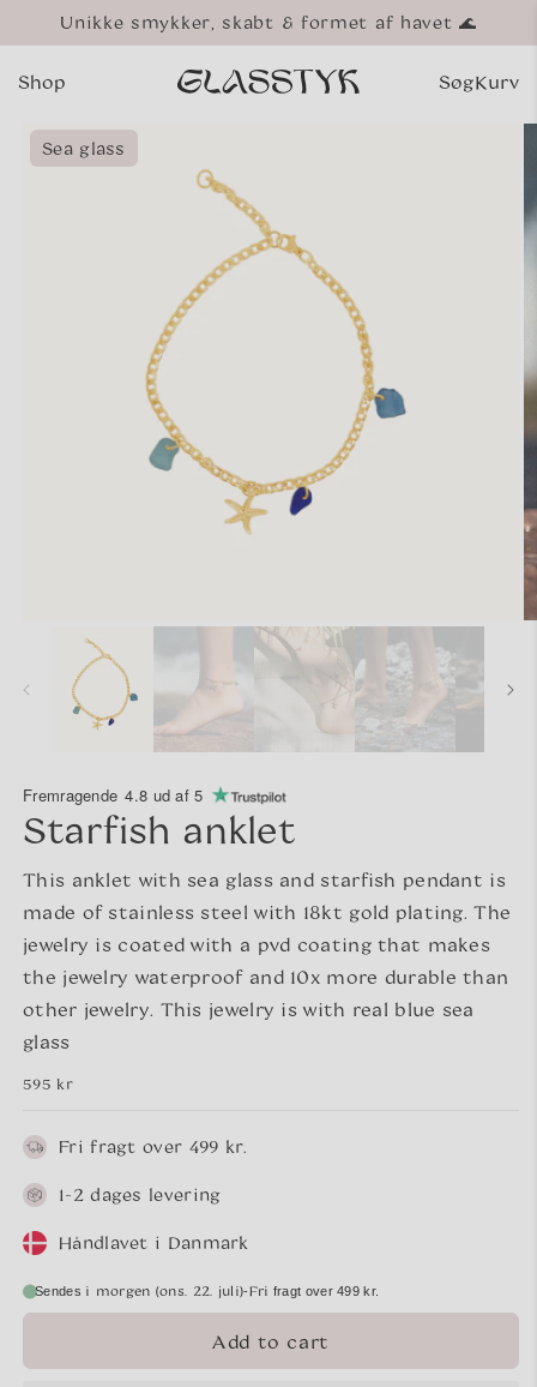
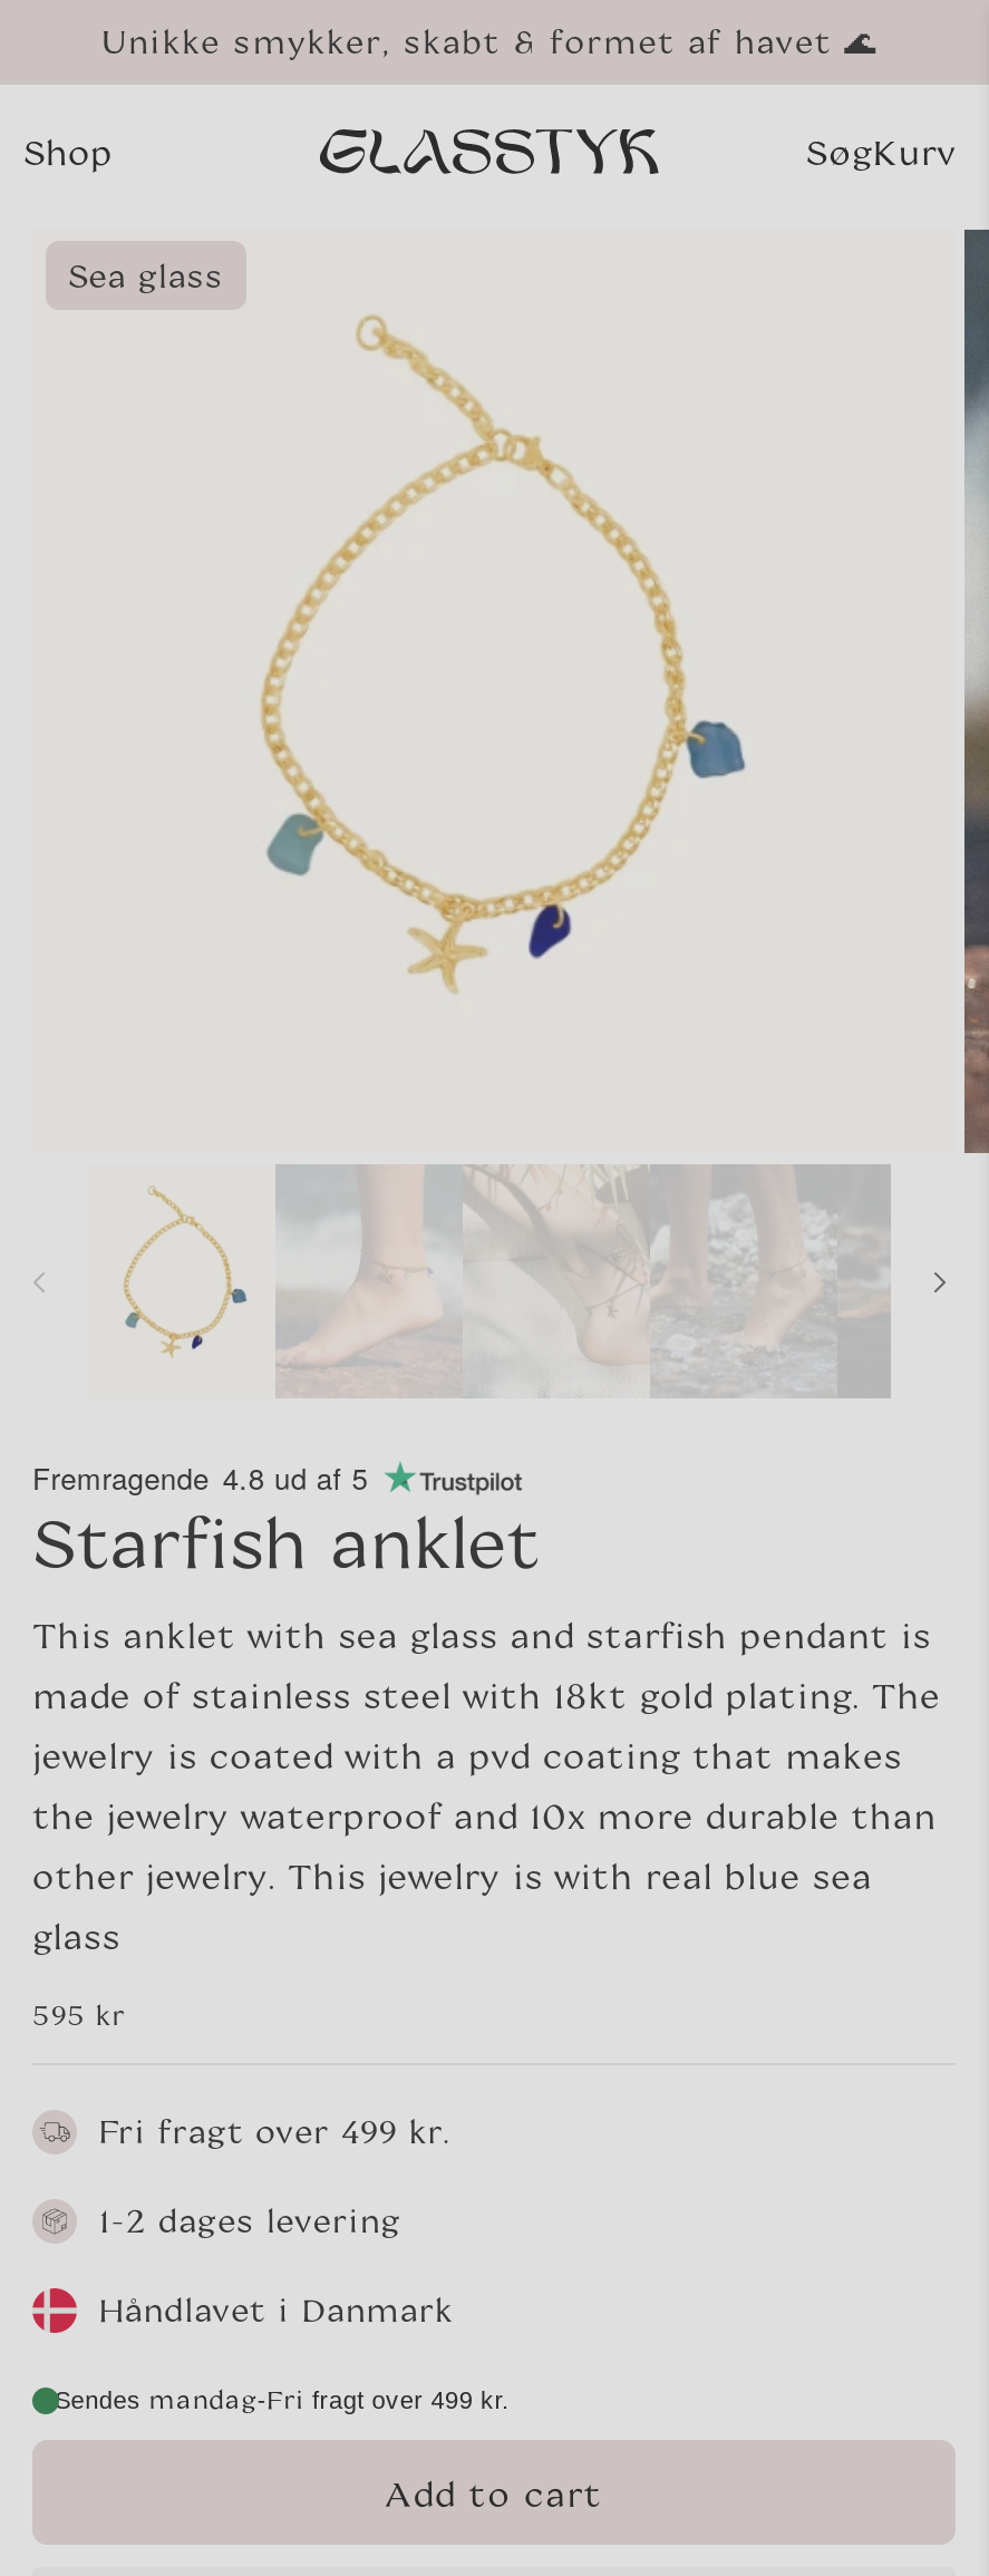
- Sendes i morgen (ons. 22. juli)-Fri fragt over 499 kr.
+ Sendes mandag-Fri fragt over 499 kr.
